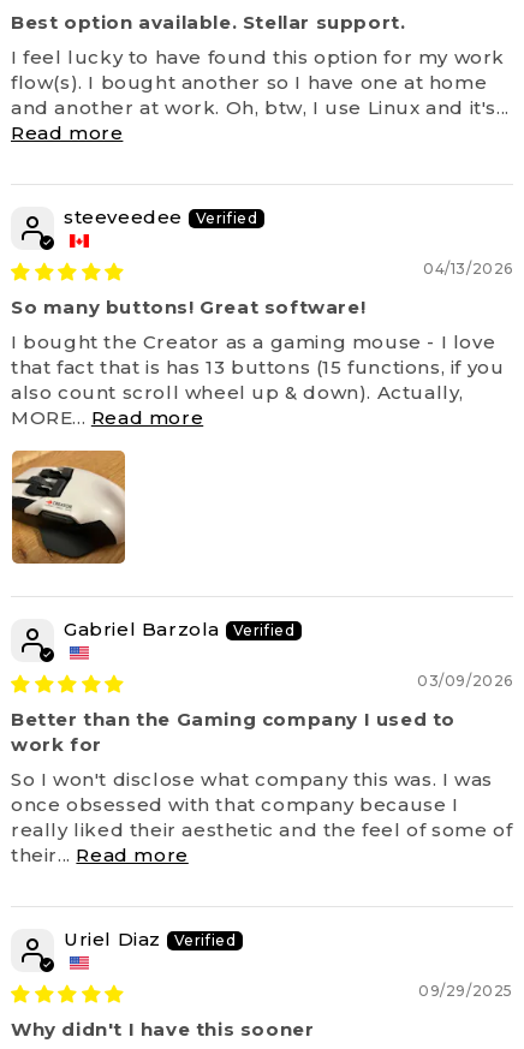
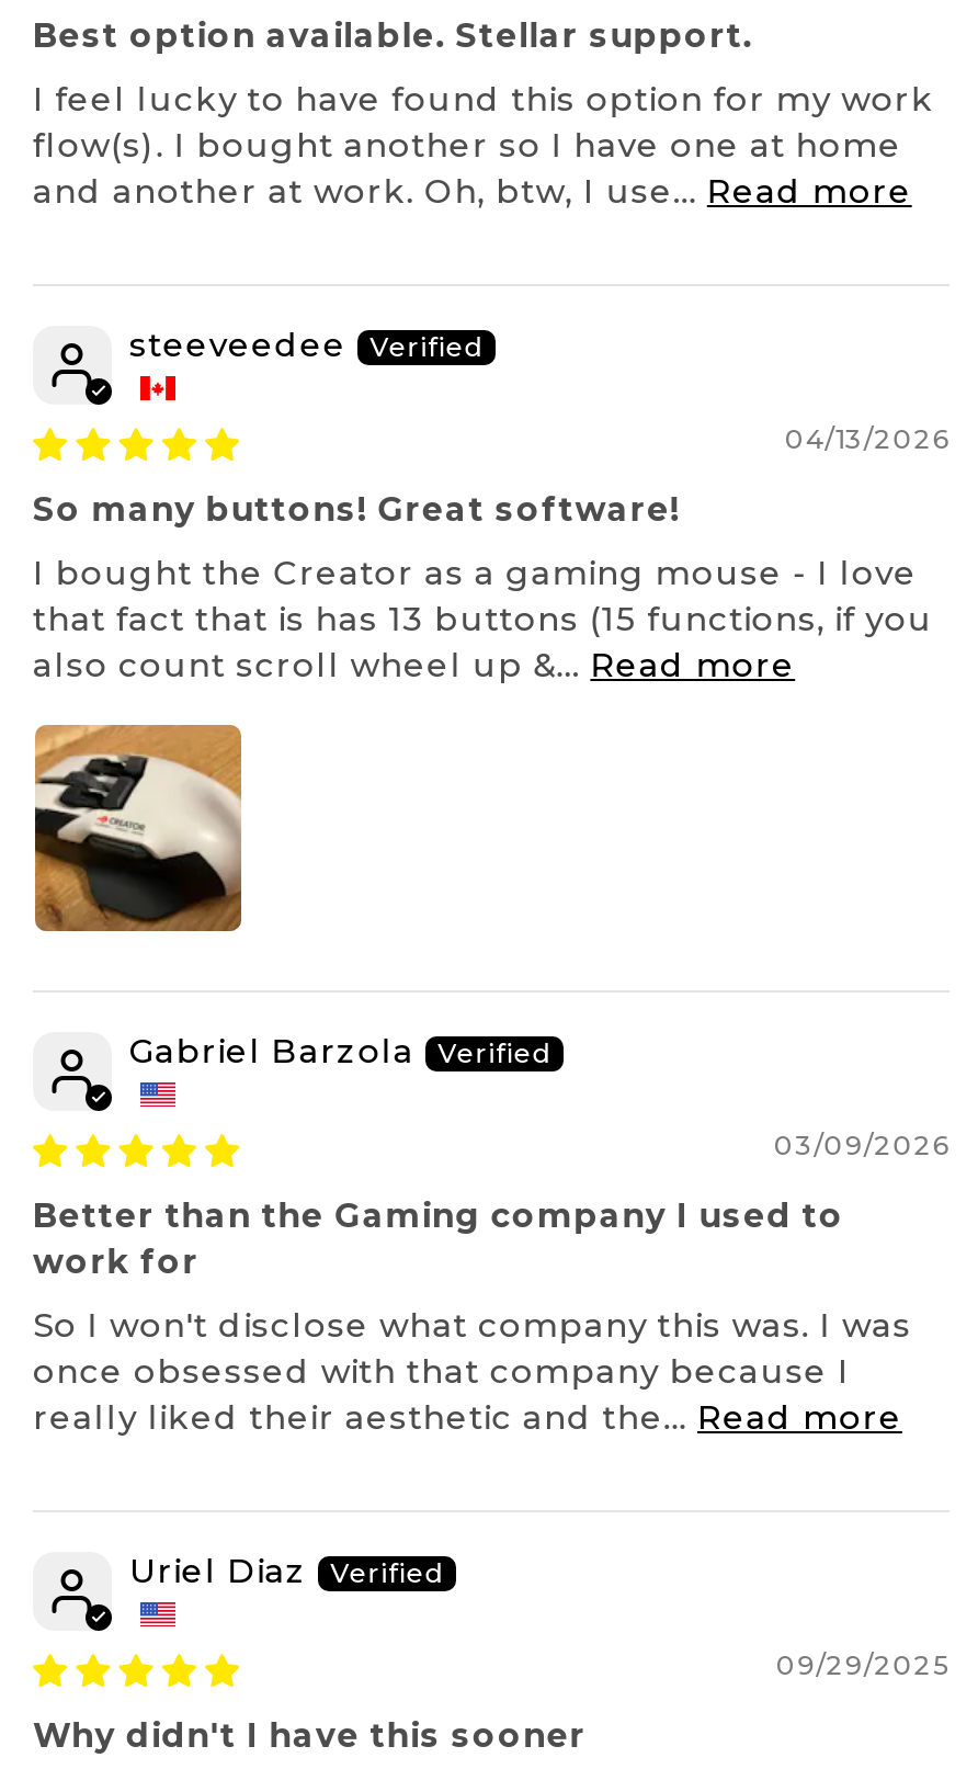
- and another at work. Oh, btw, I use Linux and it's...
- Read more
+ and another at work. Oh, btw, I use... Read more

- also count scroll wheel up & down). Actually,
- MORE... Read more
+ also count scroll wheel up &... Read more

- really liked their aesthetic and the feel of some of
- their... Read more
+ really liked their aesthetic and the... Read more
